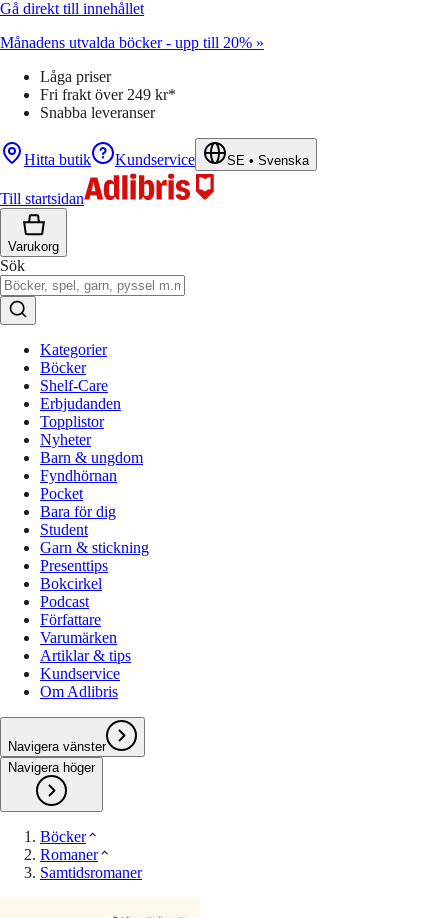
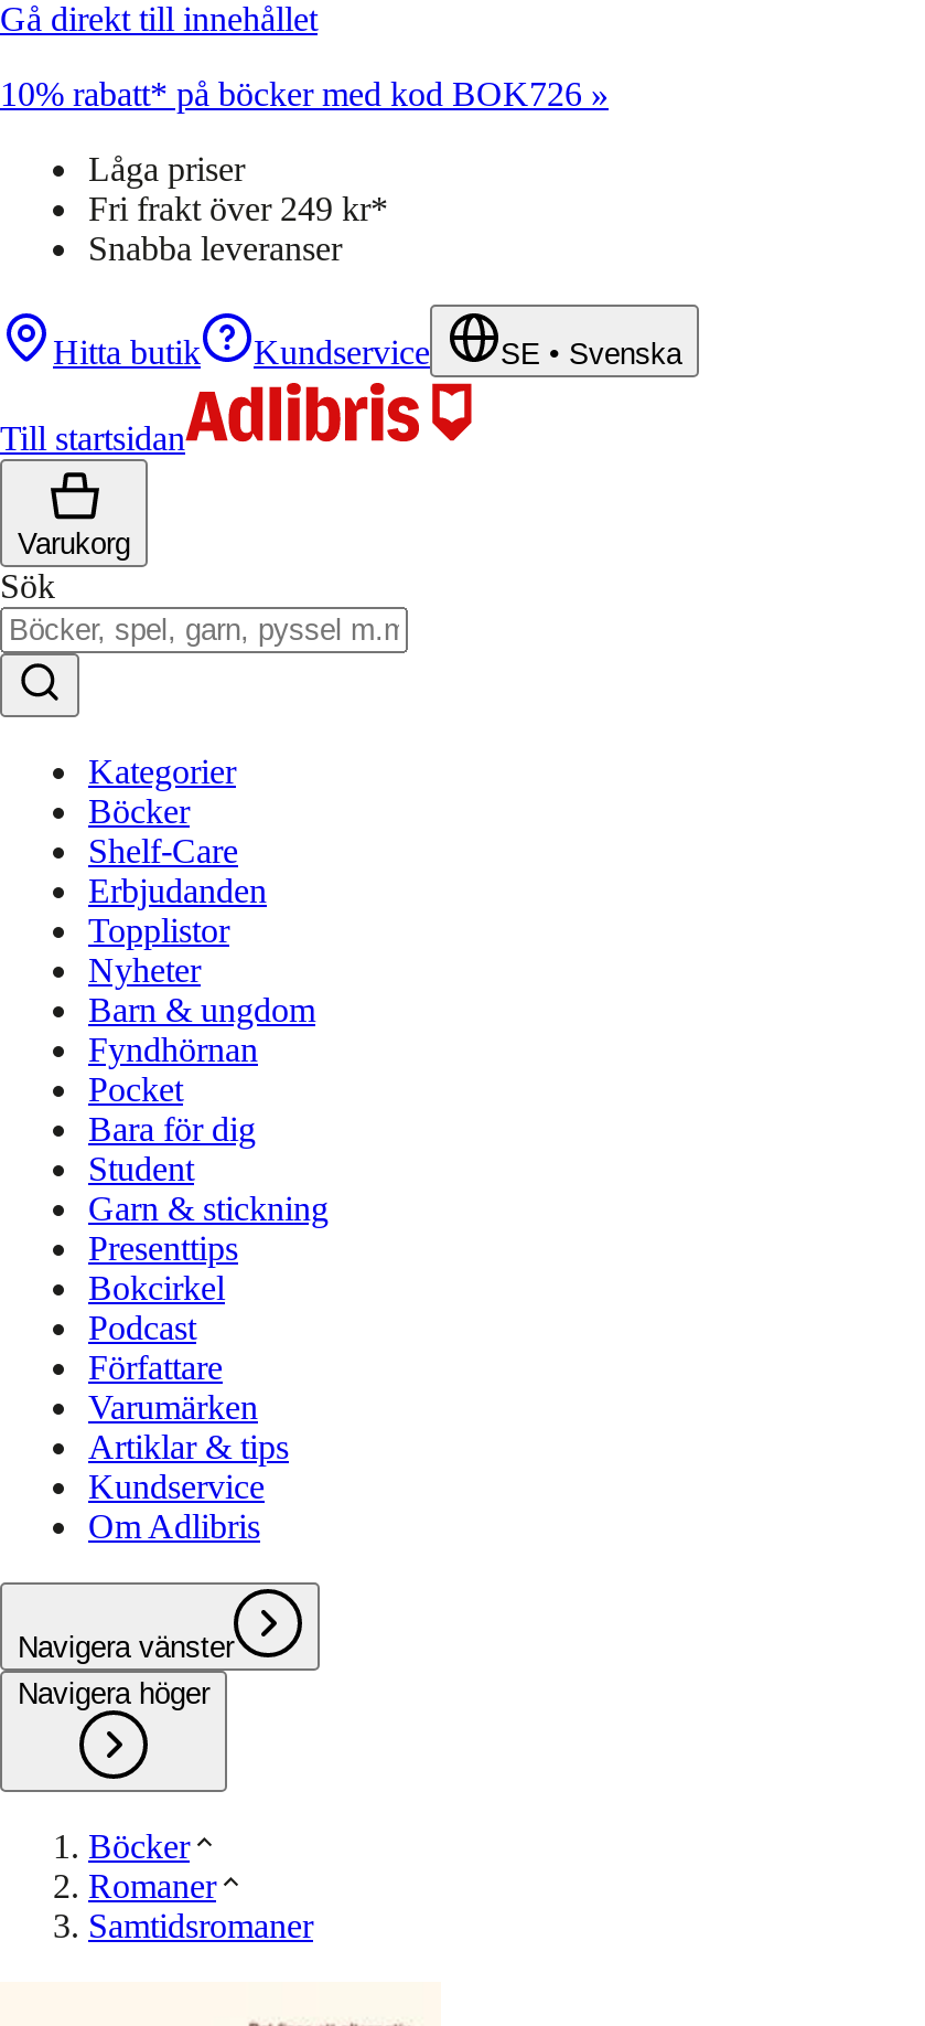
- Månadens utvalda böcker - upp till 20% »
+ 10% rabatt* på böcker med kod BOK726 »
